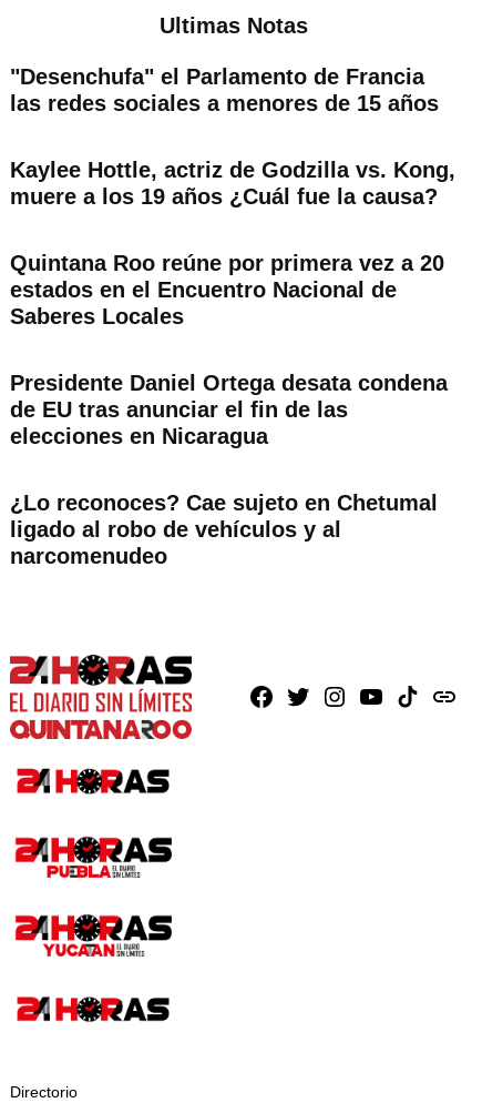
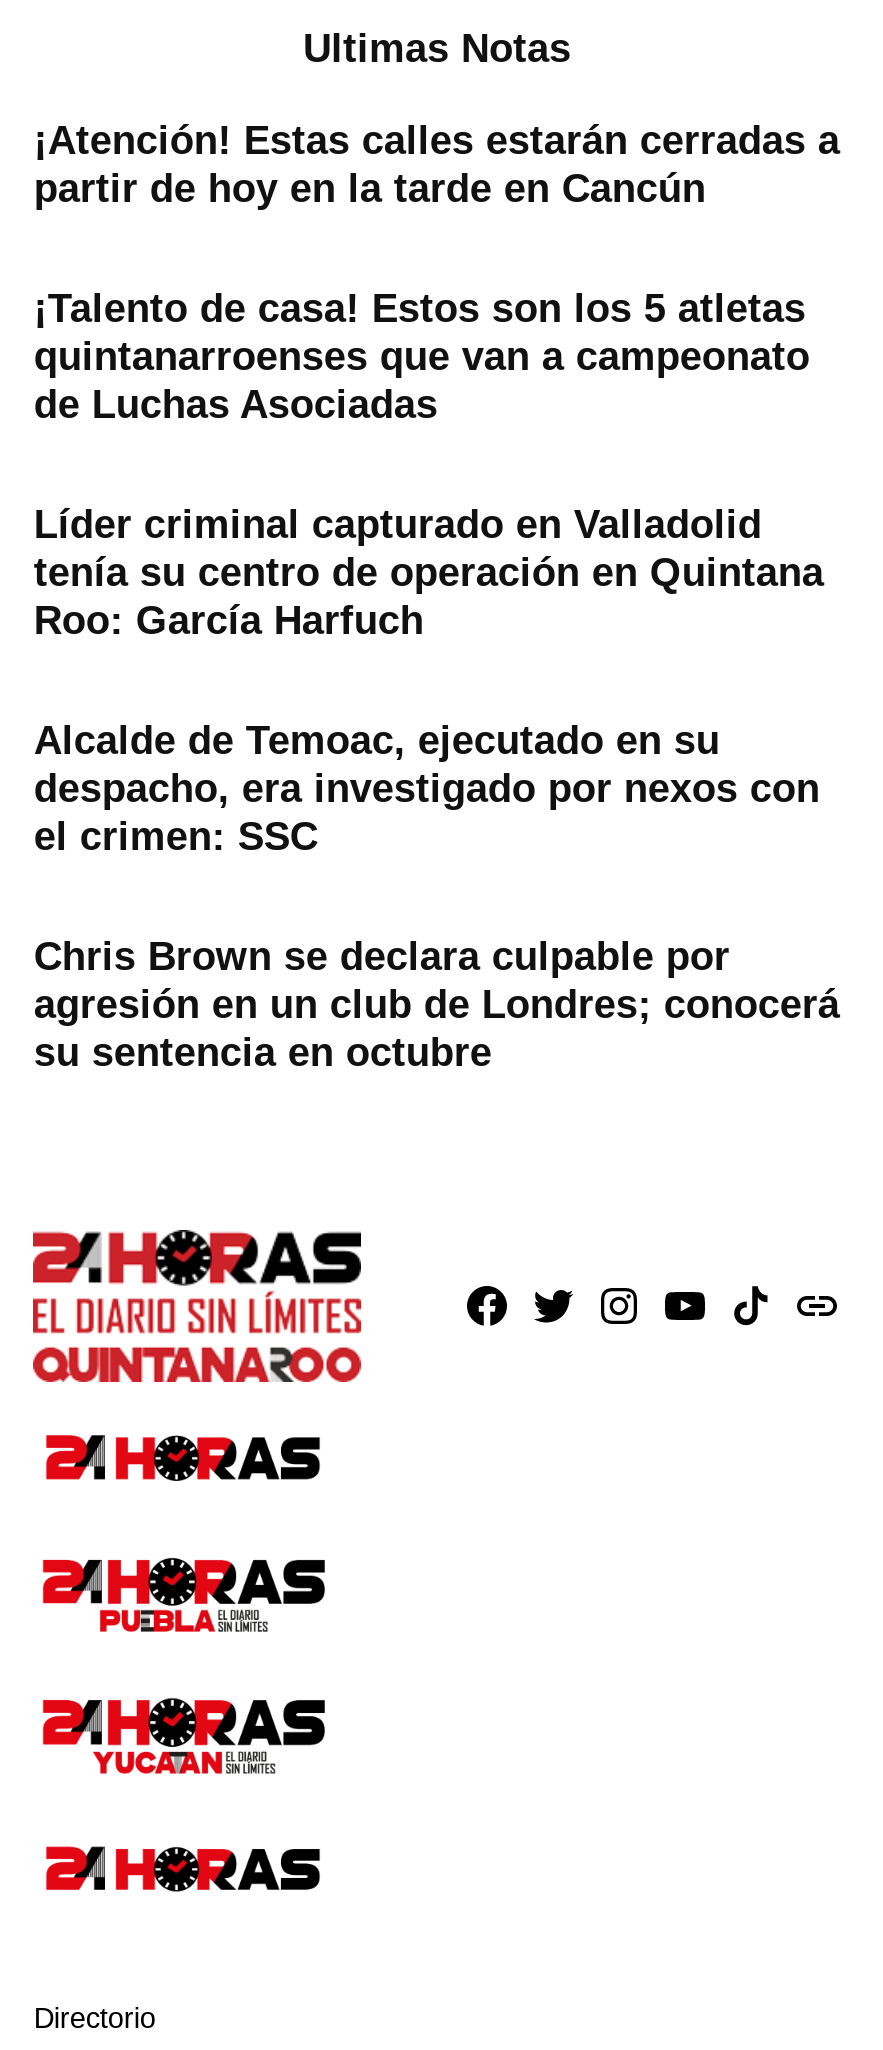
- "Desenchufa" el Parlamento de Francia
- las redes sociales a menores de 15 años
+ ¡Atención! Estas calles estarán cerradas a
+ partir de hoy en la tarde en Cancún

- Kaylee Hottle, actriz de Godzilla vs. Kong,
- muere a los 19 años ¿Cuál fue la causa?
+ ¡Talento de casa! Estos son los 5 atletas
+ quintanarroenses que van a campeonato
+ de Luchas Asociadas

- Quintana Roo reúne por primera vez a 20
- estados en el Encuentro Nacional de
- Saberes Locales
+ Líder criminal capturado en Valladolid
+ tenía su centro de operación en Quintana
+ Roo: García Harfuch

- Presidente Daniel Ortega desata condena
- de EU tras anunciar el fin de las
- elecciones en Nicaragua
+ Alcalde de Temoac, ejecutado en su
+ despacho, era investigado por nexos con
+ el crimen: SSC

- ¿Lo reconoces? Cae sujeto en Chetumal
- ligado al robo de vehículos y al
- narcomenudeo
+ Chris Brown se declara culpable por
+ agresión en un club de Londres; conocerá
+ su sentencia en octubre
